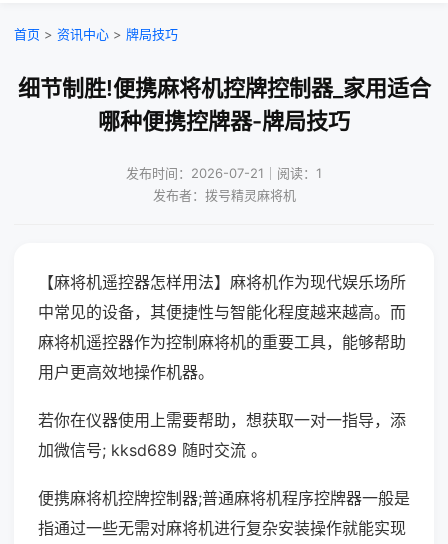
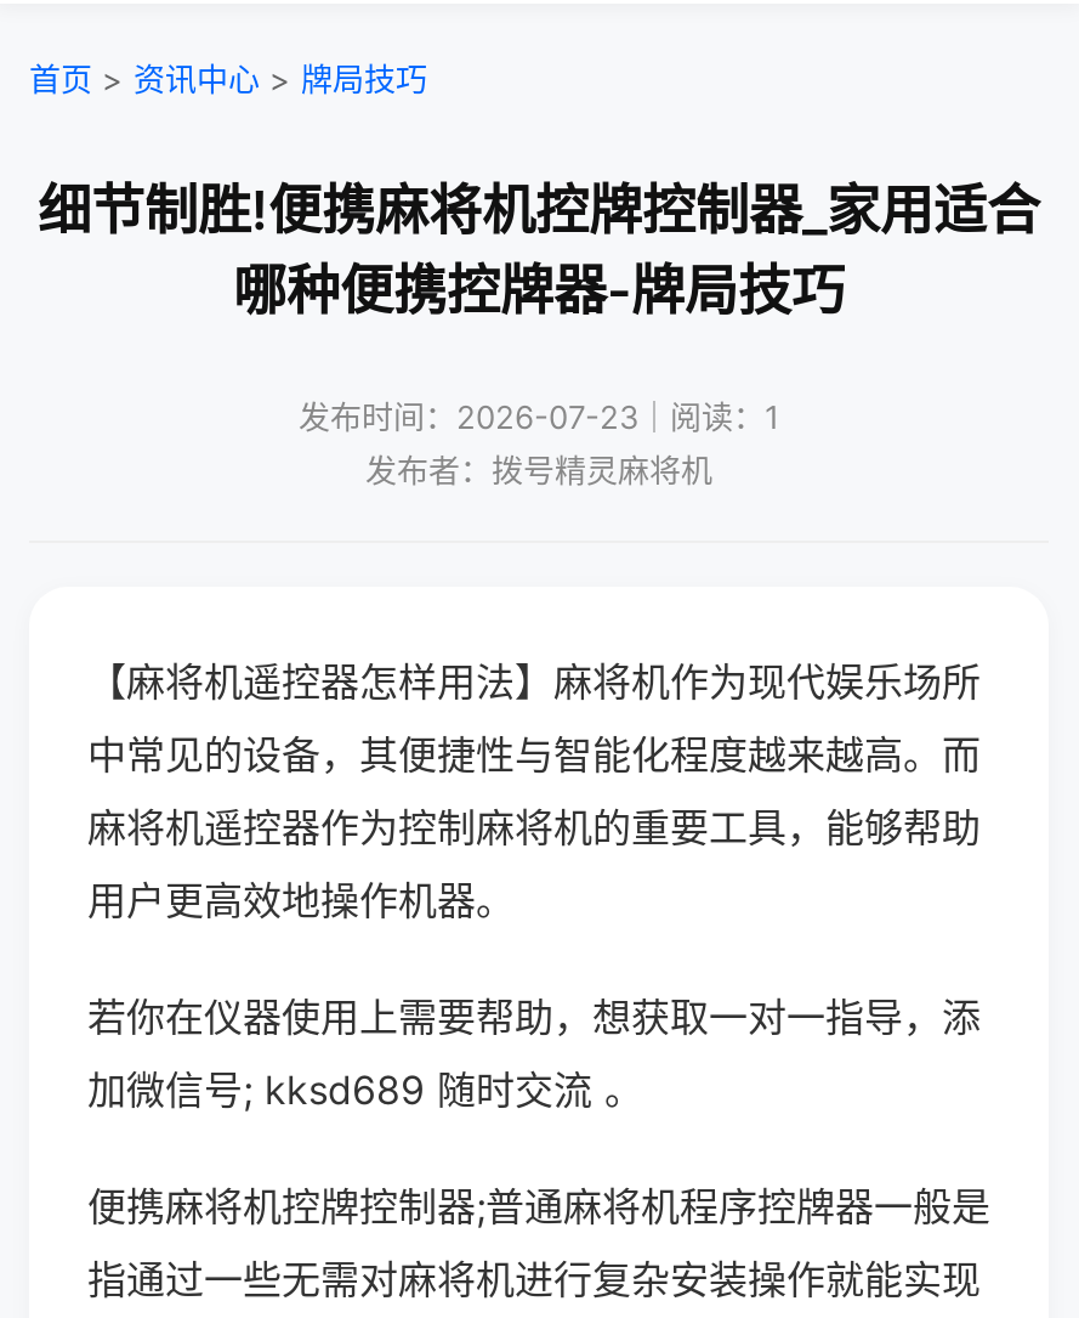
- 发布时间：2026-07-21｜阅读：1
+ 发布时间：2026-07-23｜阅读：1
